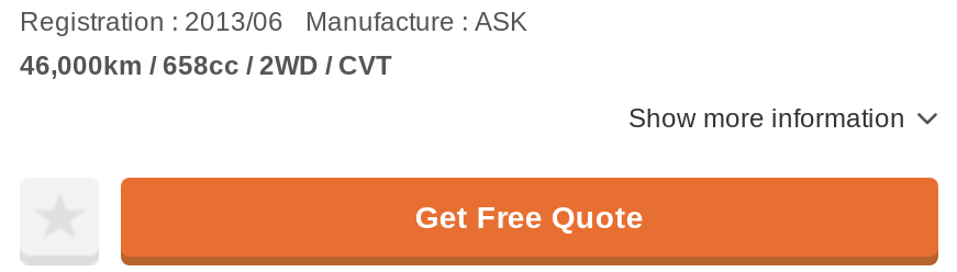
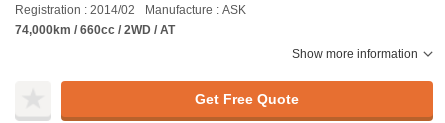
- Registration : 2013/06
+ Registration : 2014/02

- 46,000km / 658cc / 2WD / CVT
+ 74,000km / 660cc / 2WD / AT
